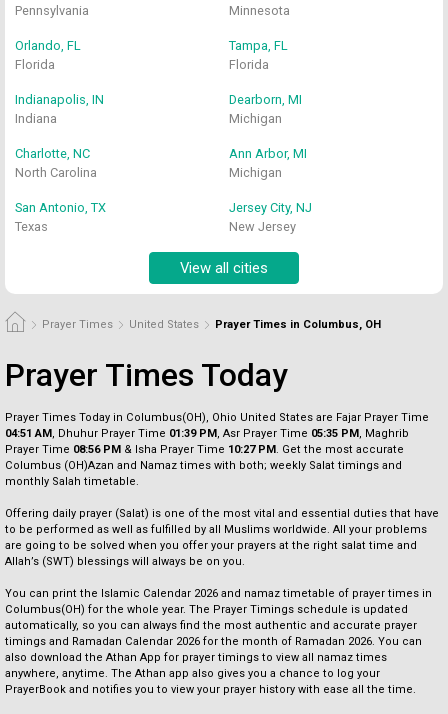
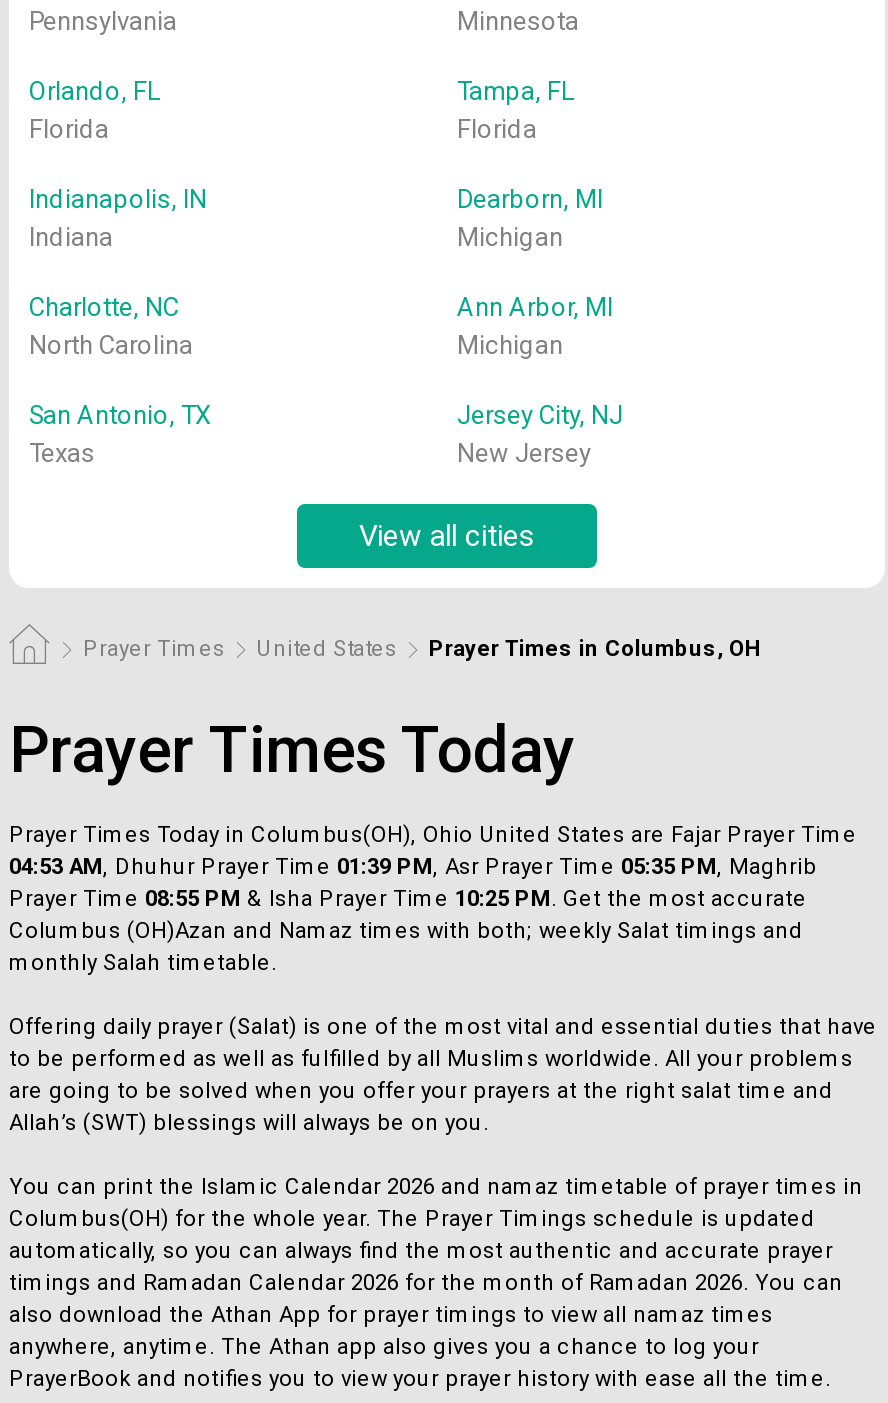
- 04:51 AM, Dhuhur Prayer Time 01:39 PM, Asr Prayer Time 05:35 PM, Maghrib
+ 04:53 AM, Dhuhur Prayer Time 01:39 PM, Asr Prayer Time 05:35 PM, Maghrib

- Prayer Time 08:56 PM & Isha Prayer Time 10:27 PM. Get the most accurate
+ Prayer Time 08:55 PM & Isha Prayer Time 10:25 PM. Get the most accurate
